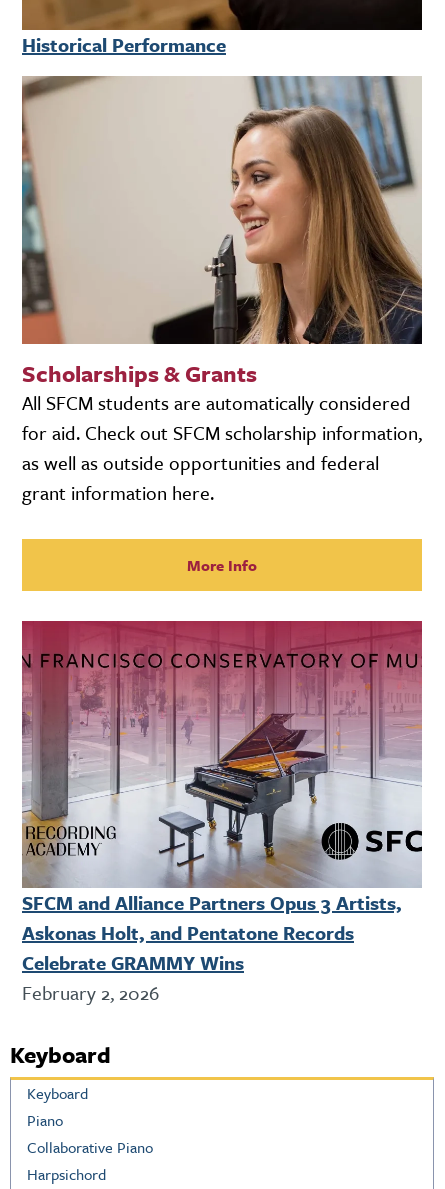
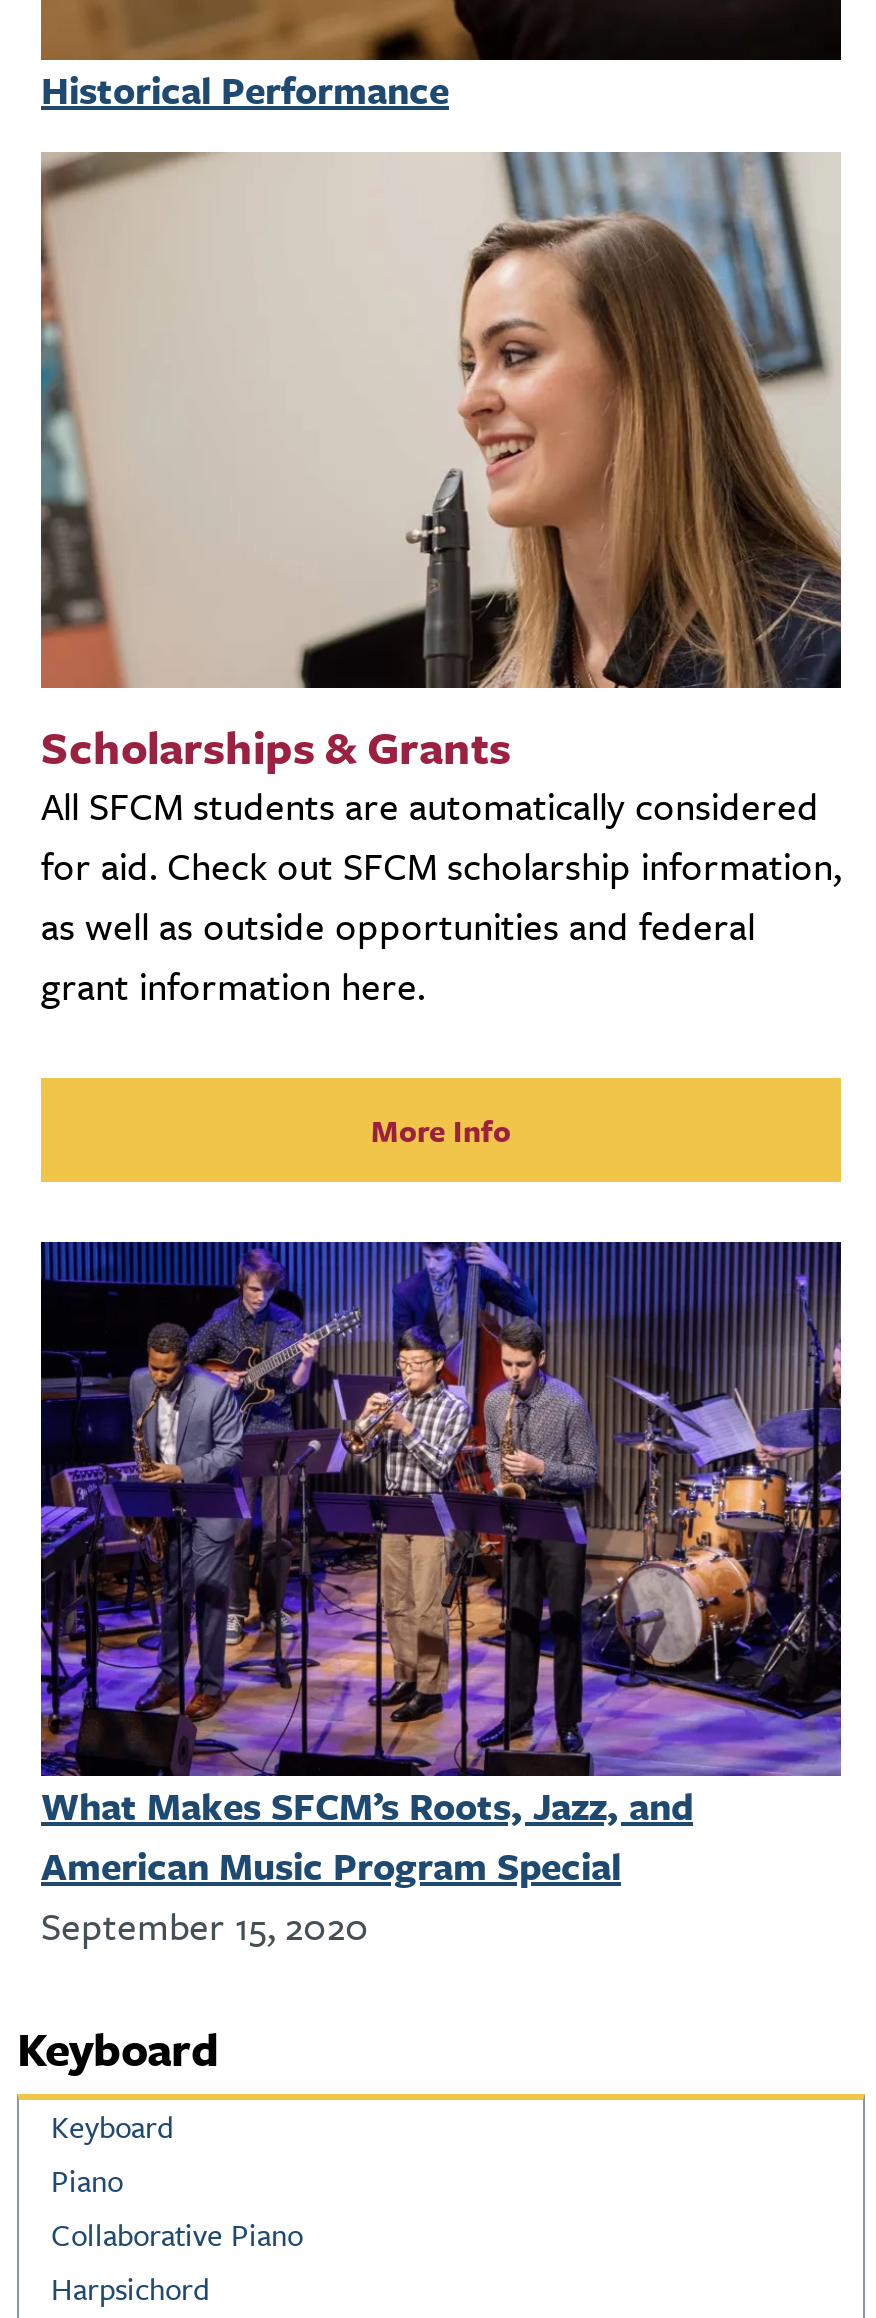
- [image]
- SFCM and Alliance Partners Opus 3 Artists,
- Askonas Holt, and Pentatone Records
- Celebrate GRAMMY Wins
- February 2, 2026
+ [image]
+ What Makes SFCM’s Roots, Jazz, and
+ American Music Program Special
+ September 15, 2020
